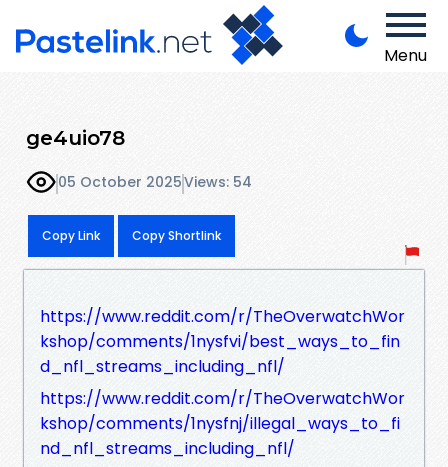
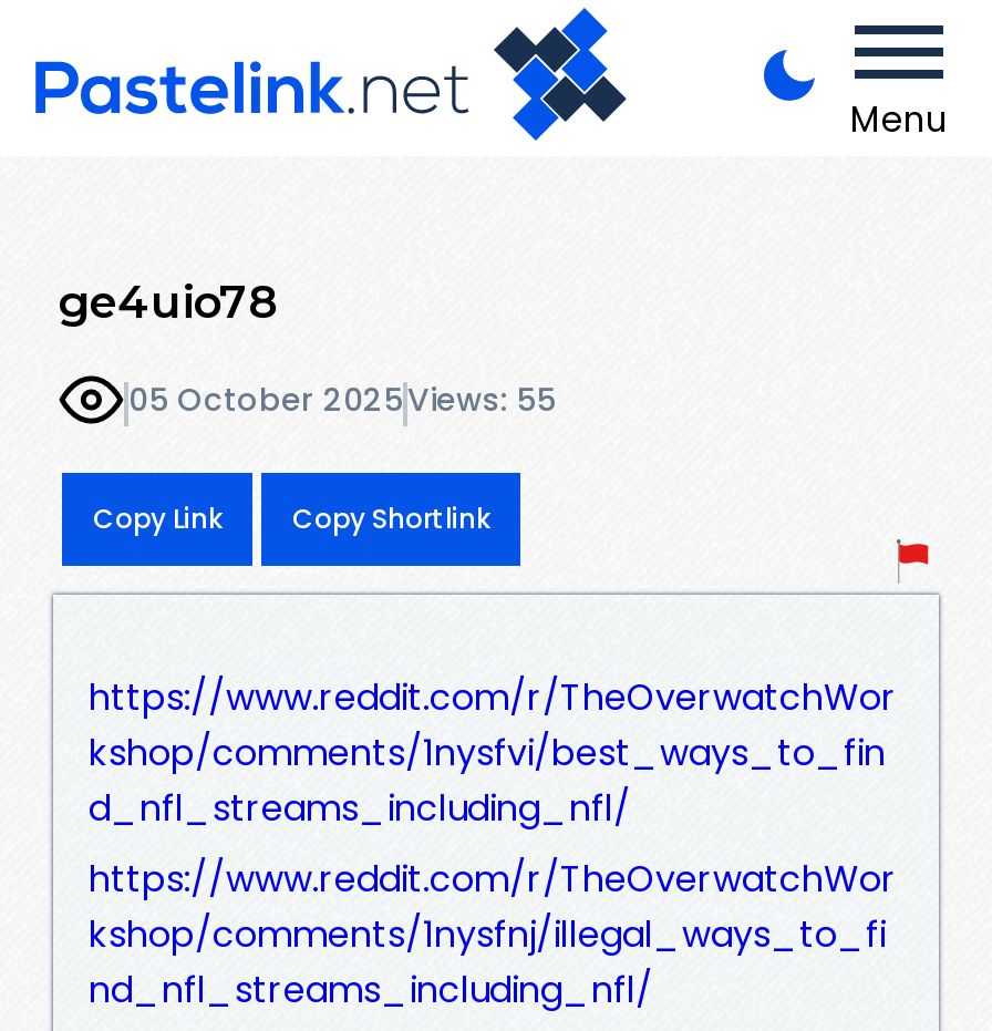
- 05 October 2025 Views: 54
+ 05 October 2025 Views: 55
